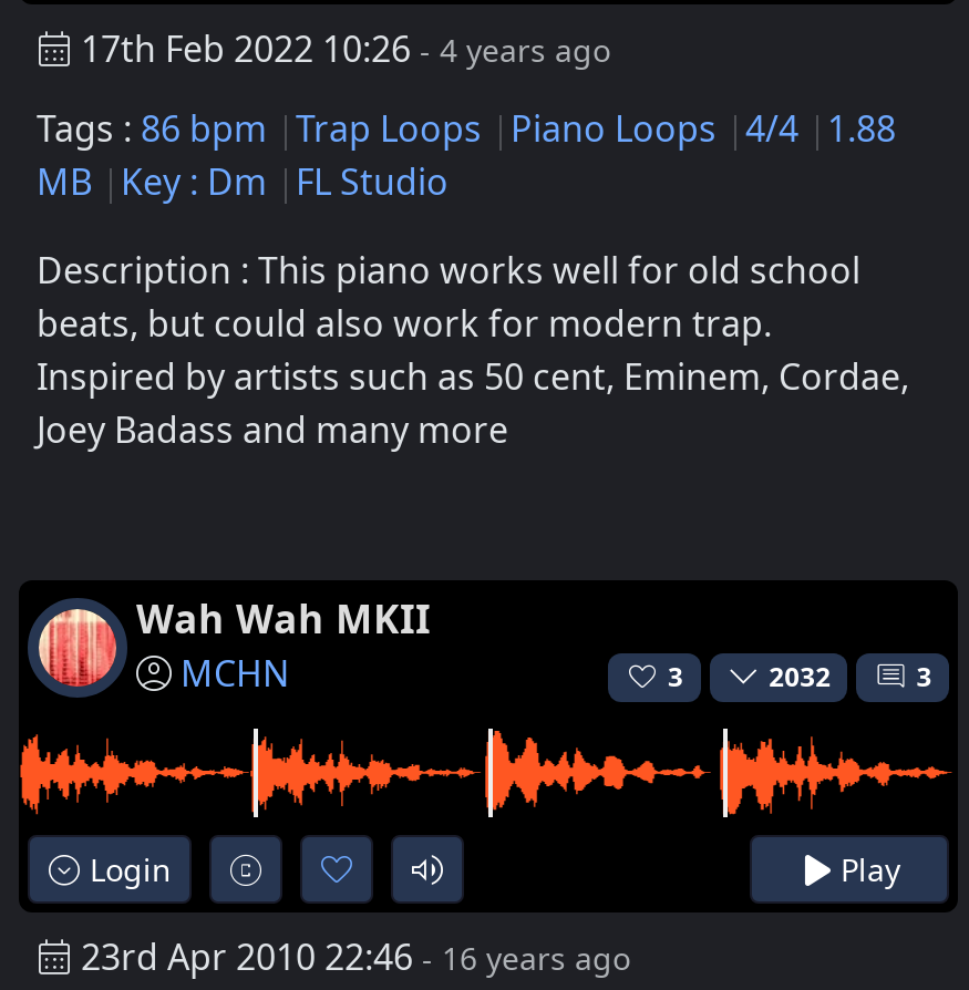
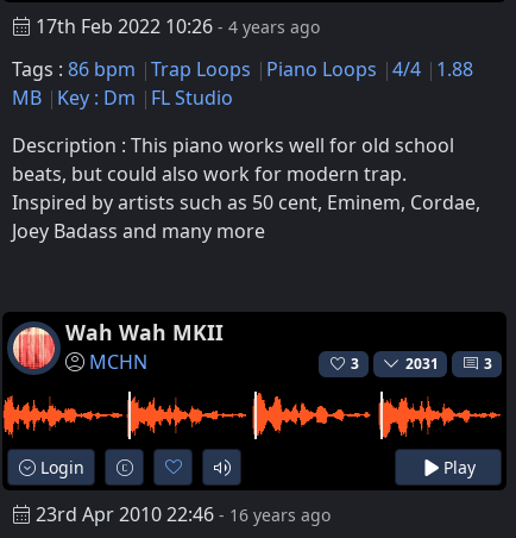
- 2032
+ 2031
